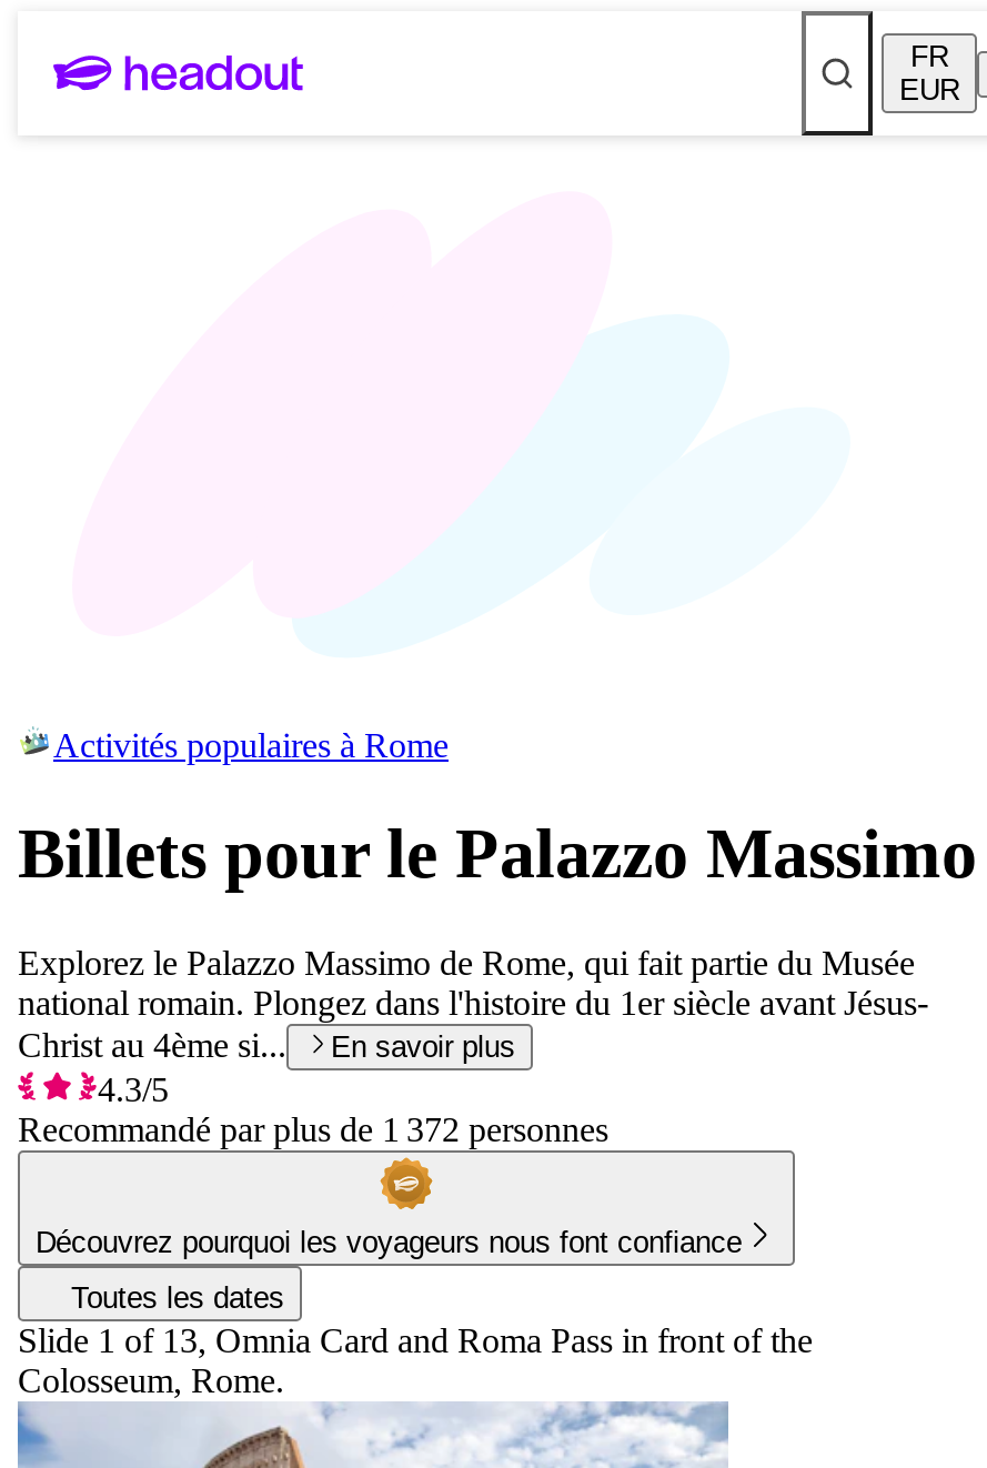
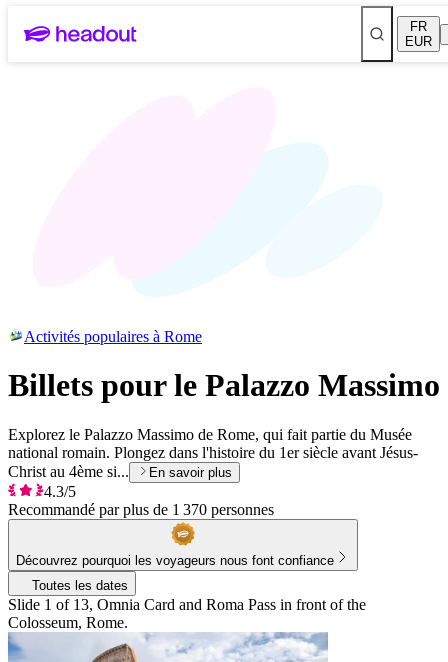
- Recommandé par plus de 1 372 personnes
+ Recommandé par plus de 1 370 personnes
